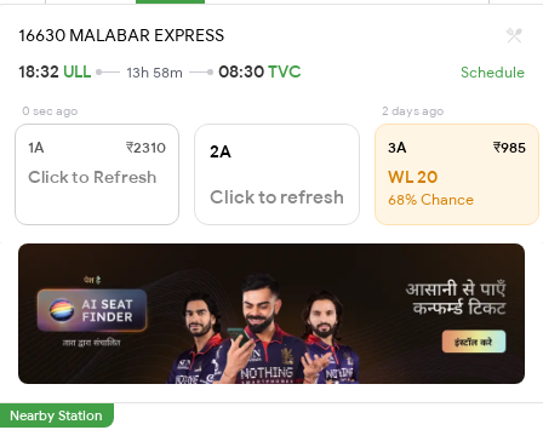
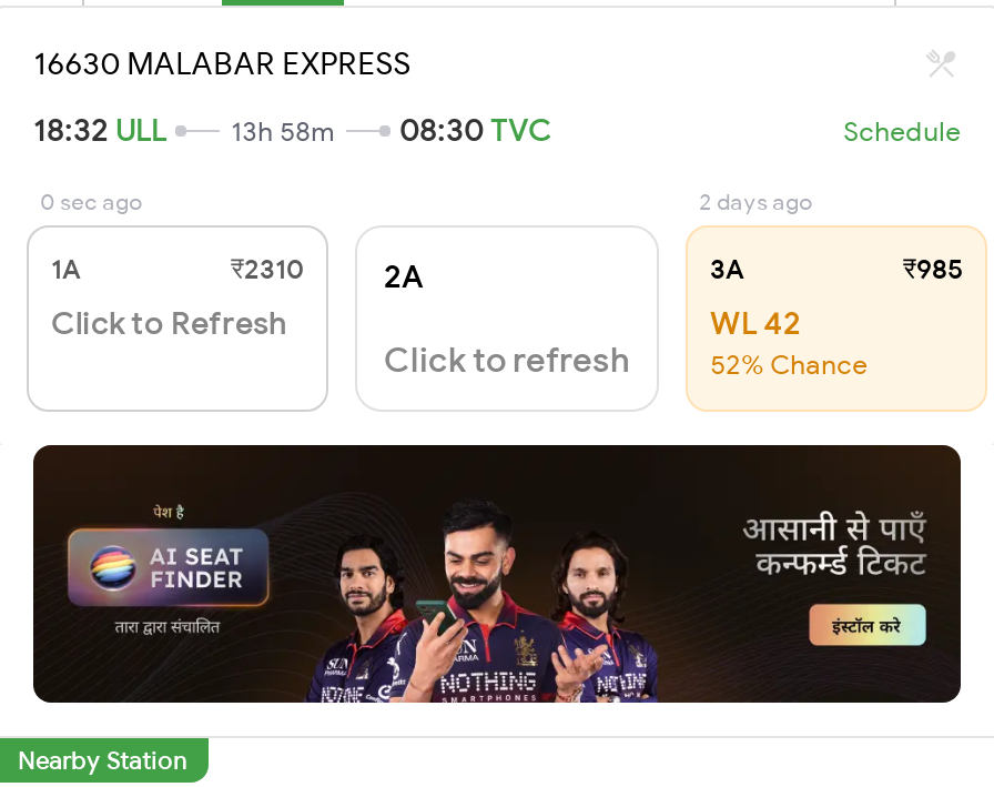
- WL 20
+ WL 42

- 68% Chance
+ 52% Chance
